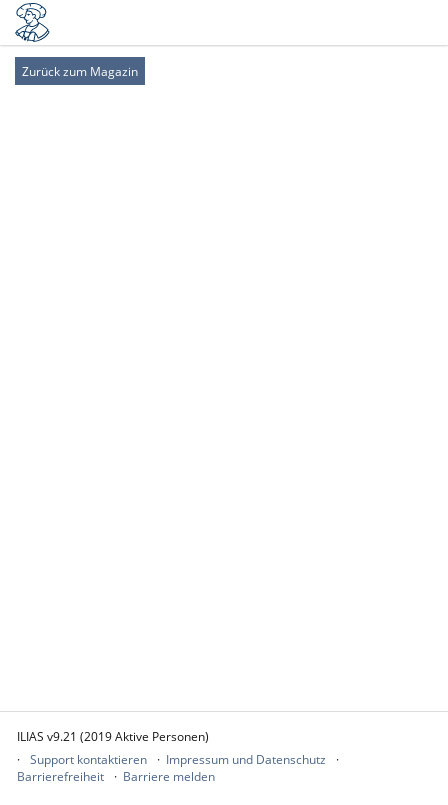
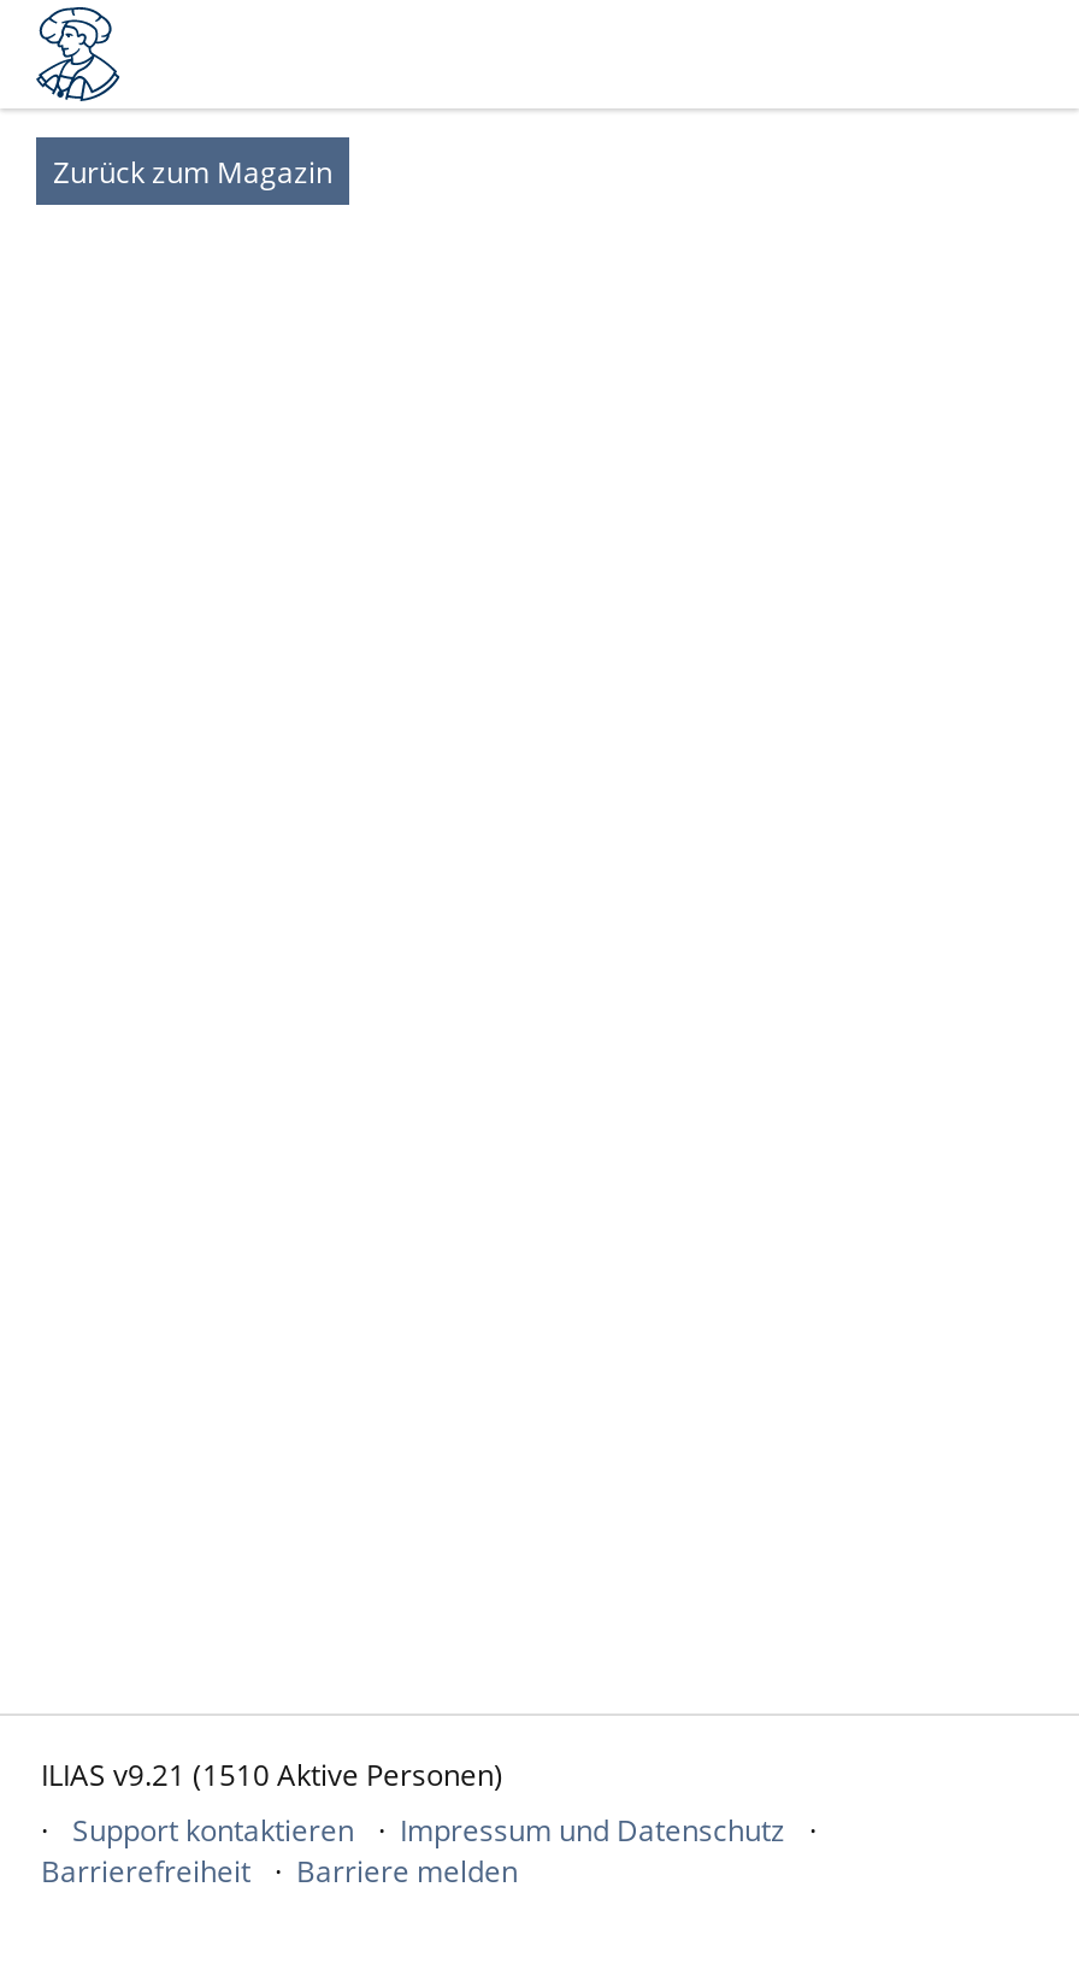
- ILIAS v9.21 (2019 Aktive Personen)
+ ILIAS v9.21 (1510 Aktive Personen)
